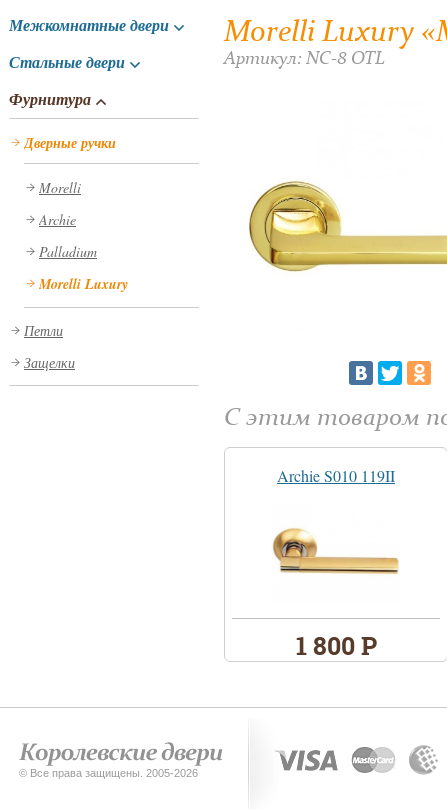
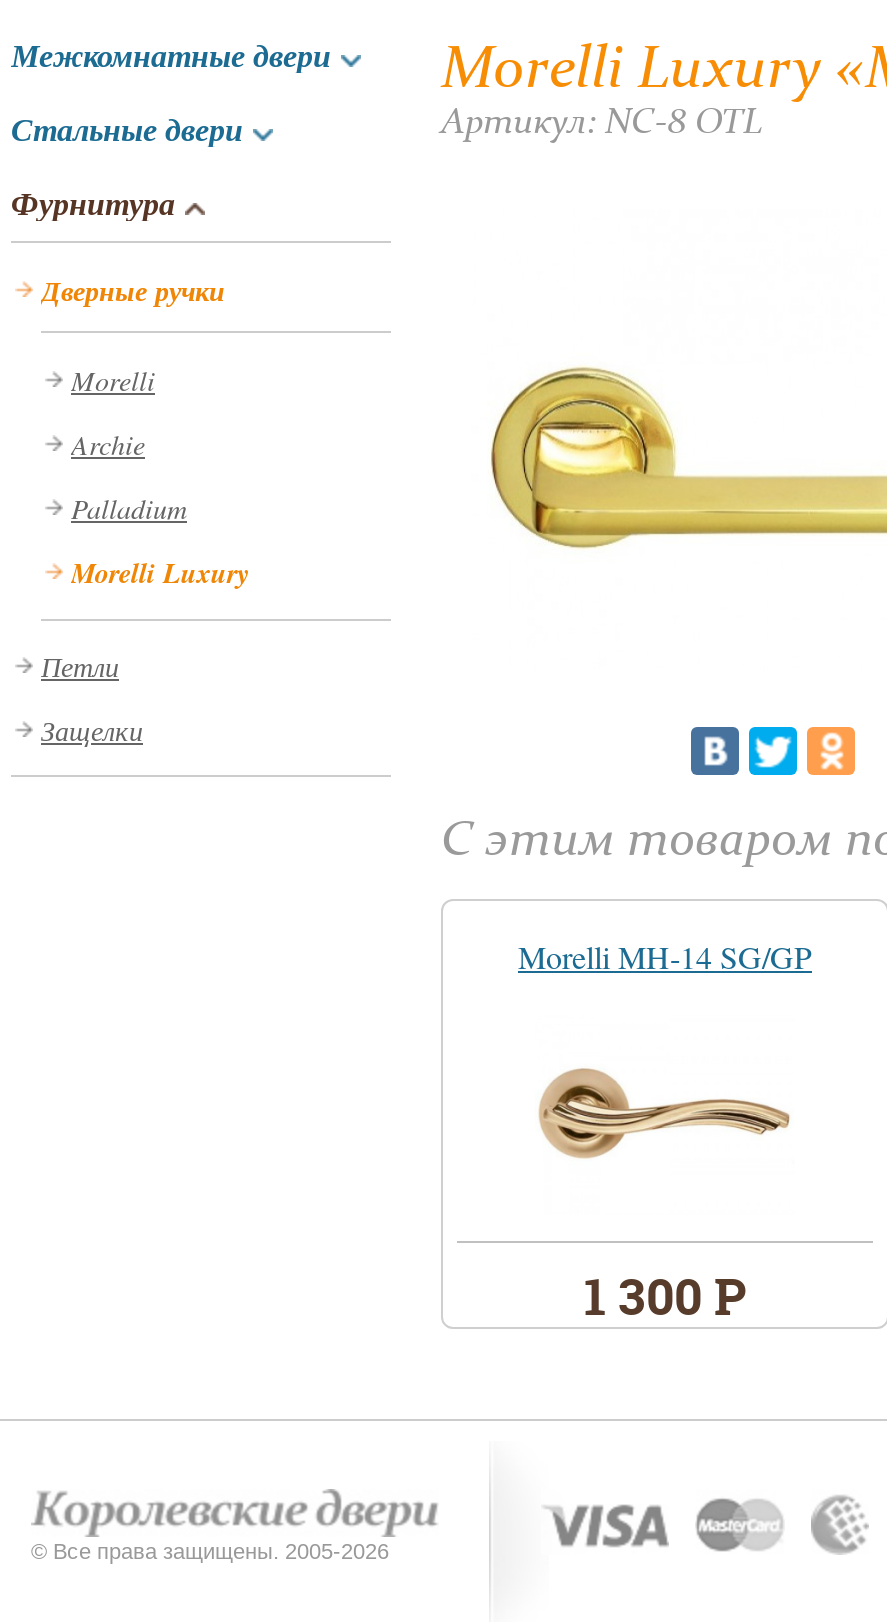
- Archie S010 119II
+ Morelli MH-14 SG/GP

- [image]
+ [image]

- 1 800 Р
+ 1 300 Р
